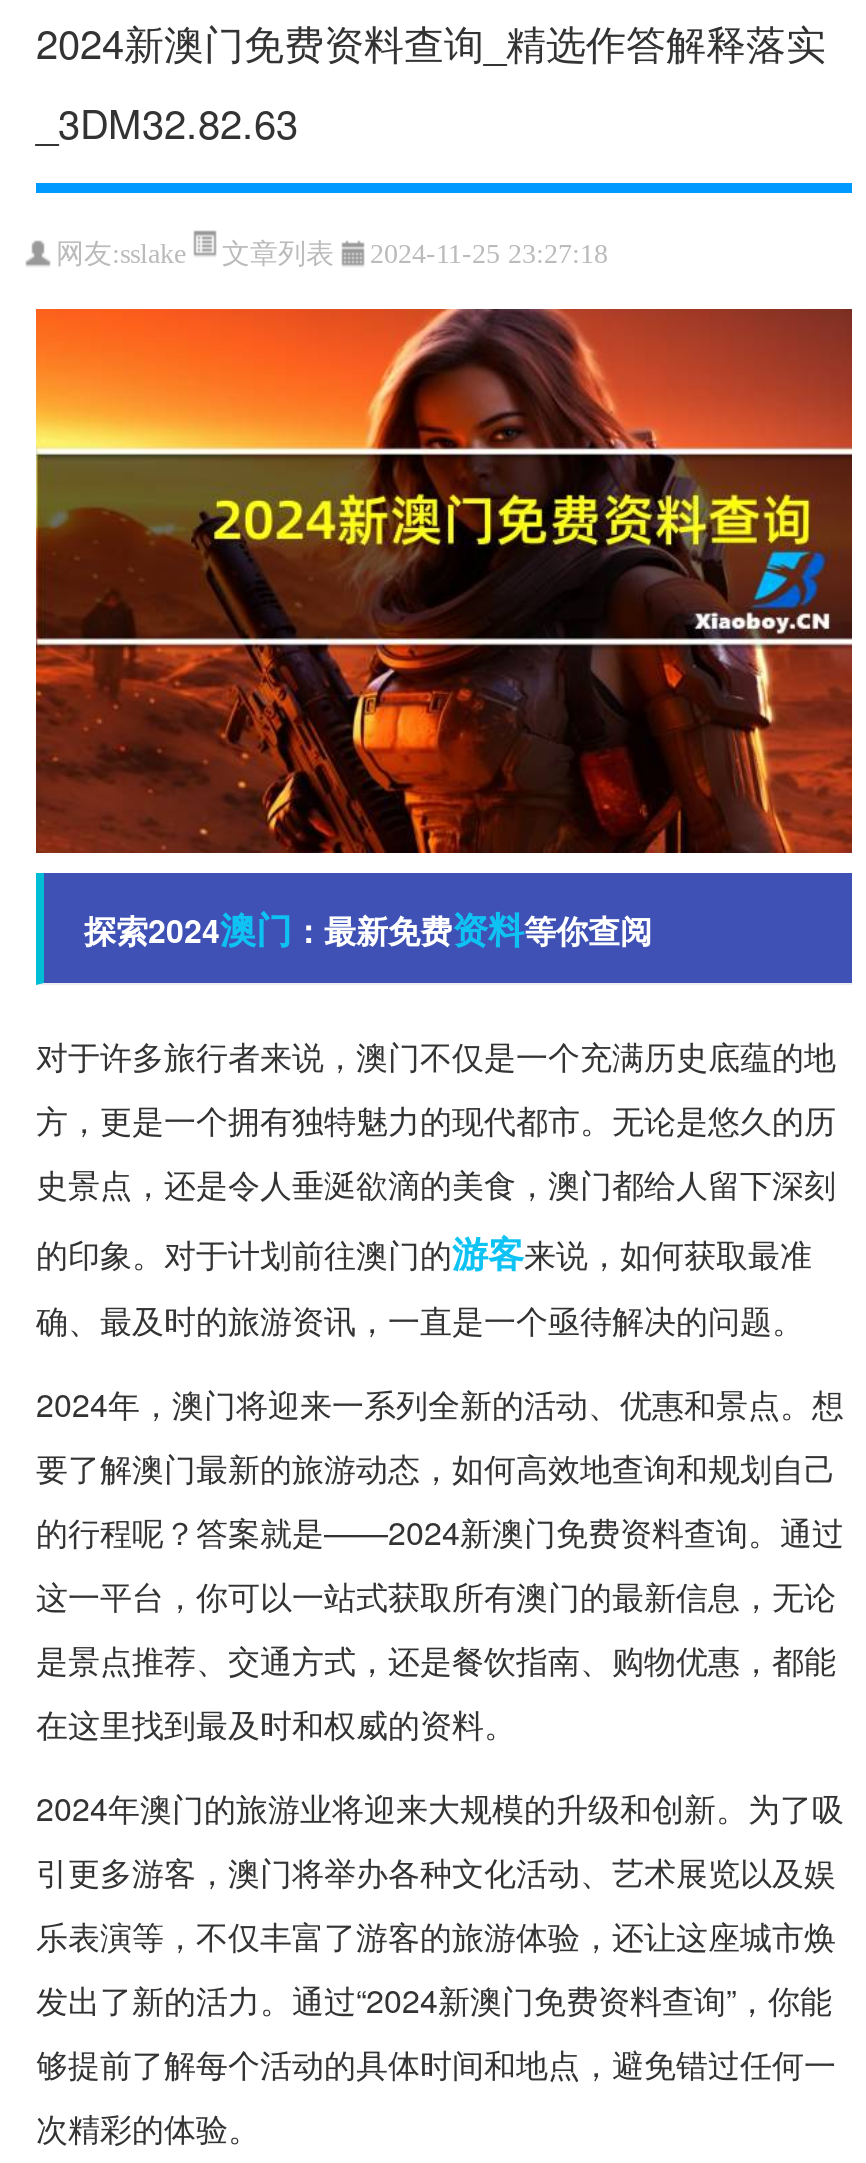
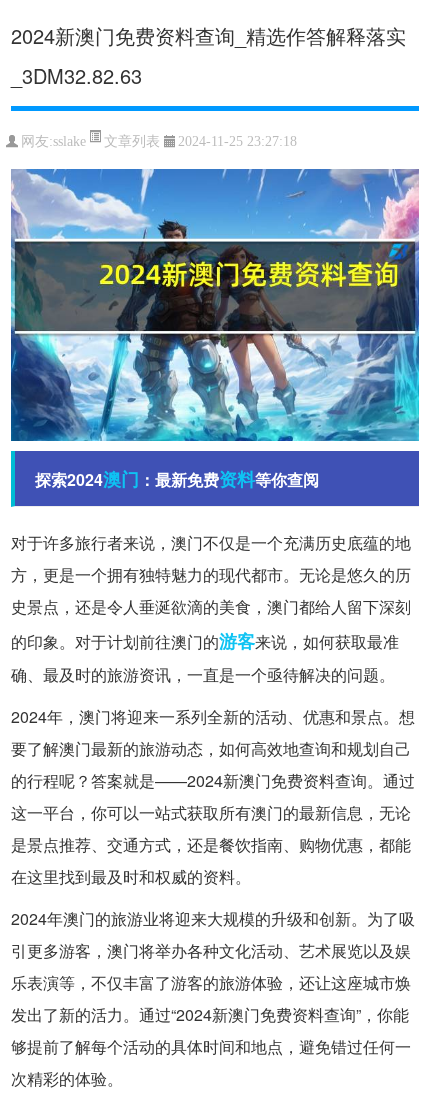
- [image]
+ [image]
